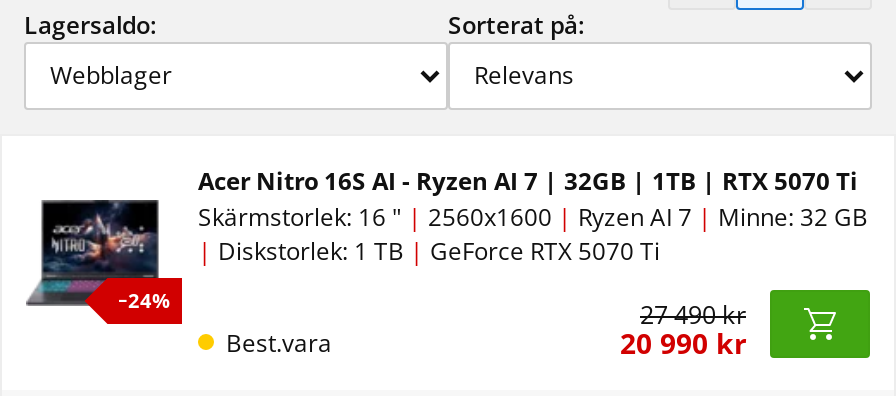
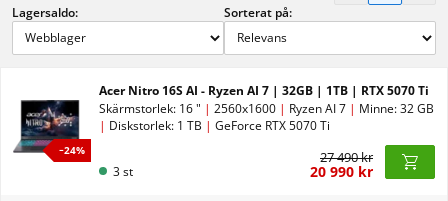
- Best.vara
+ 3 st
